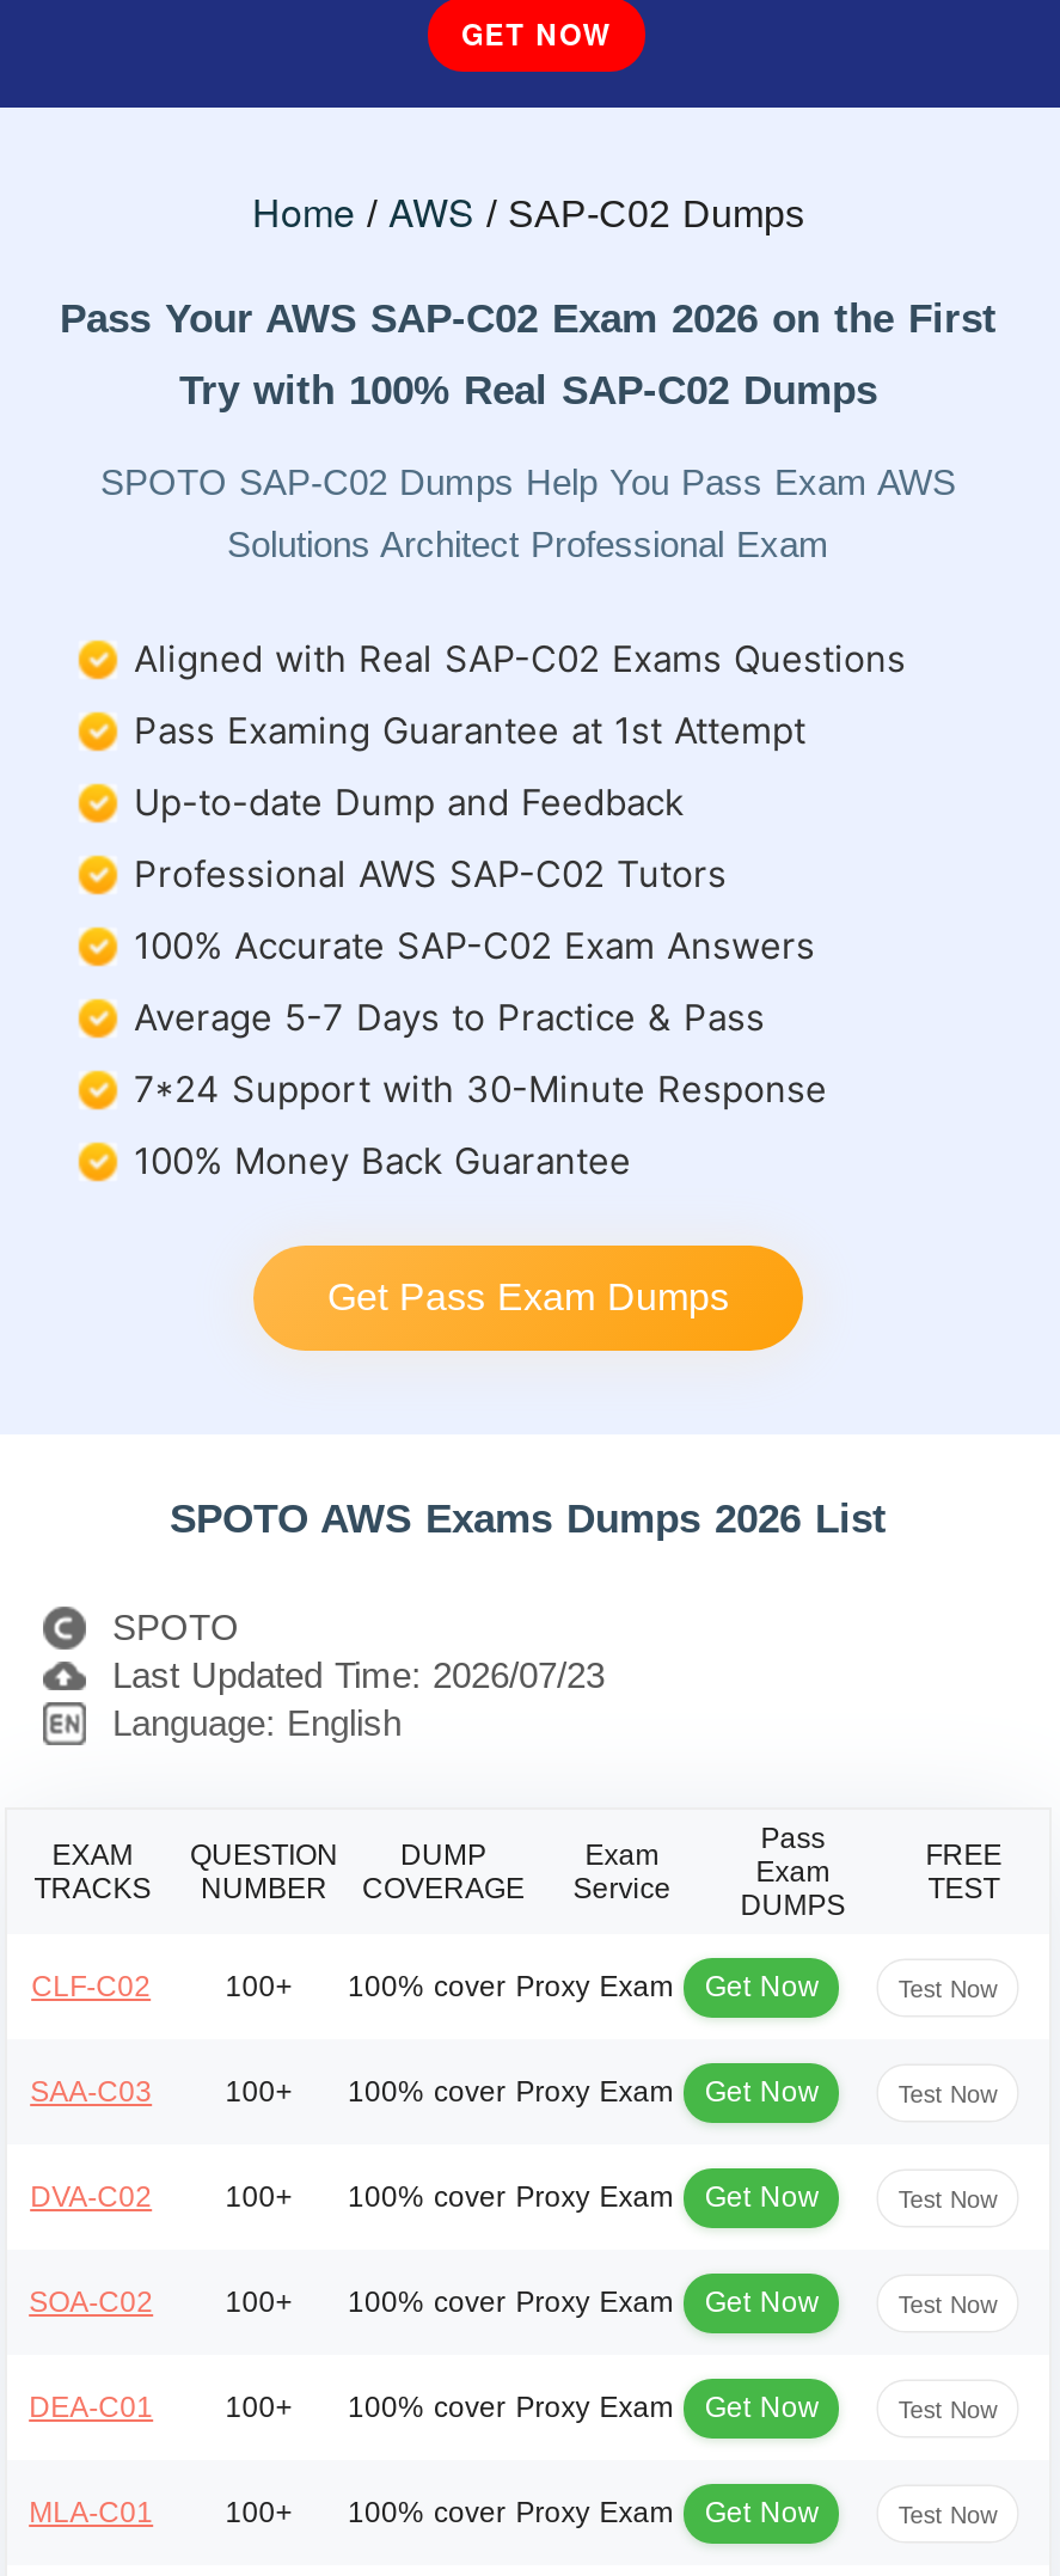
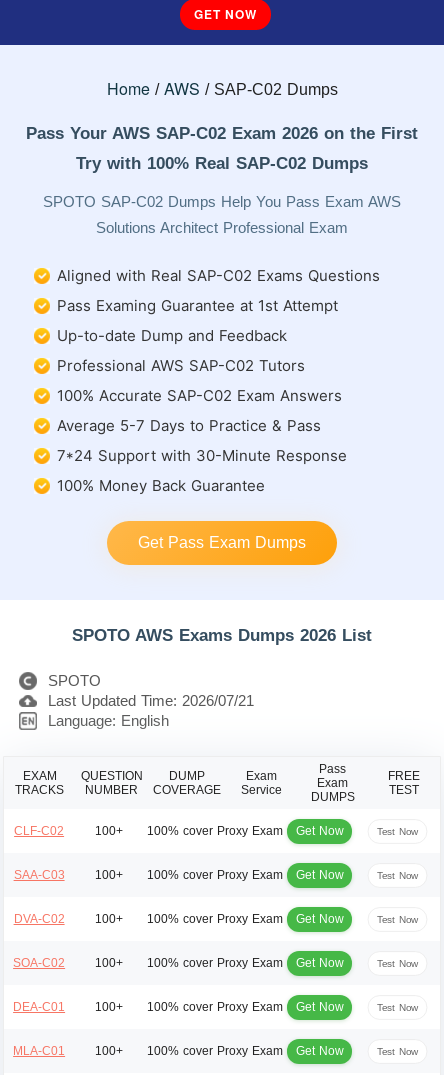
- Last Updated Time: 2026/07/23
+ Last Updated Time: 2026/07/21
